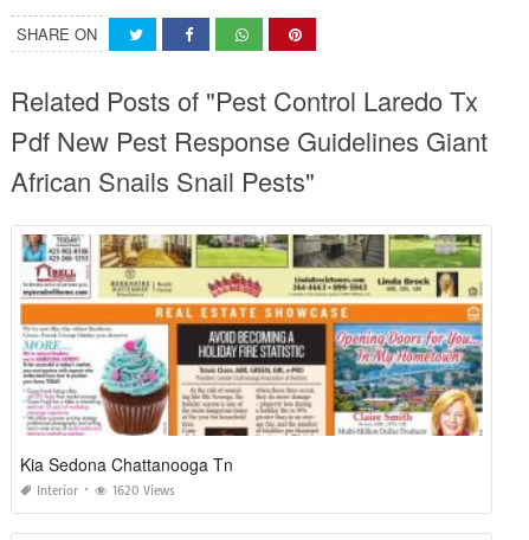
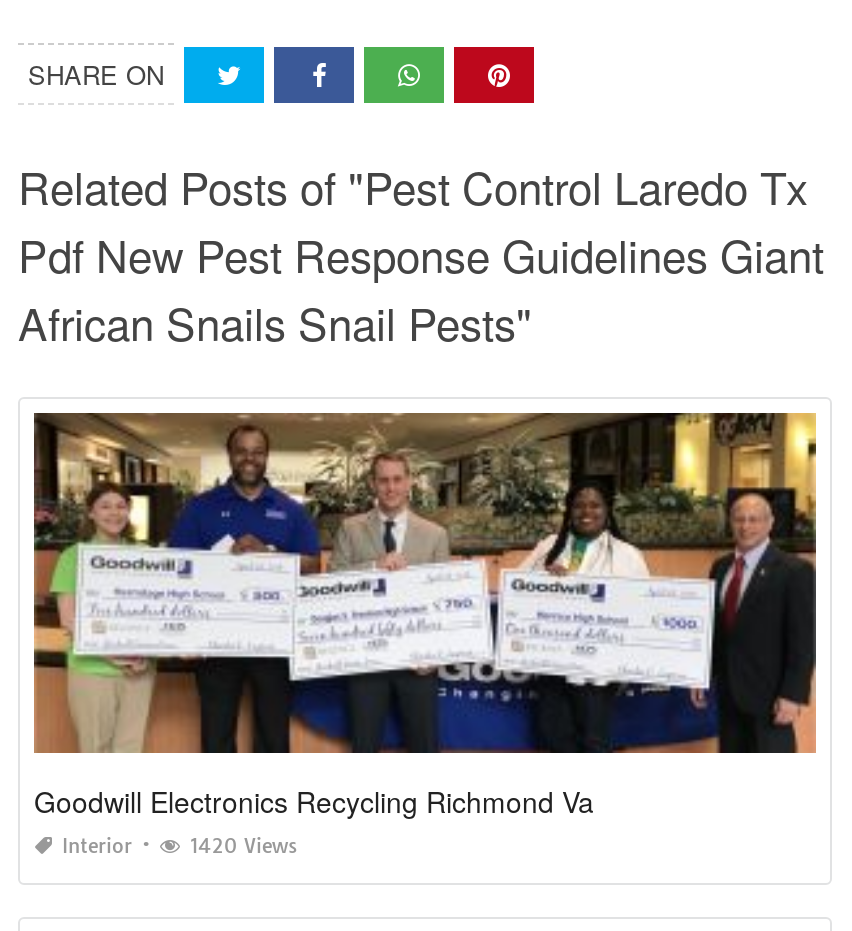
- [image]
- Kia Sedona Chattanooga Tn
+ [image]
+ Goodwill Electronics Recycling Richmond Va

- 1620 Views
+ 1420 Views
